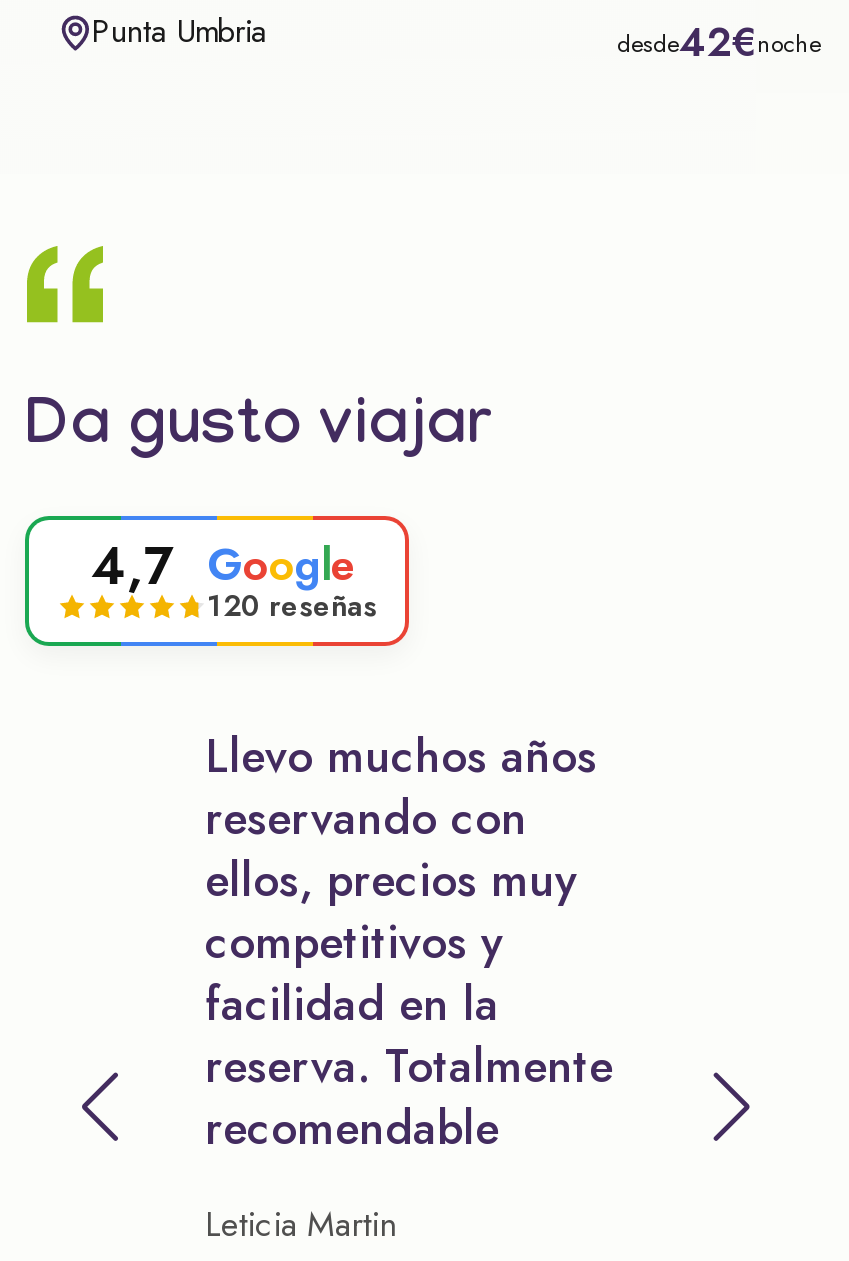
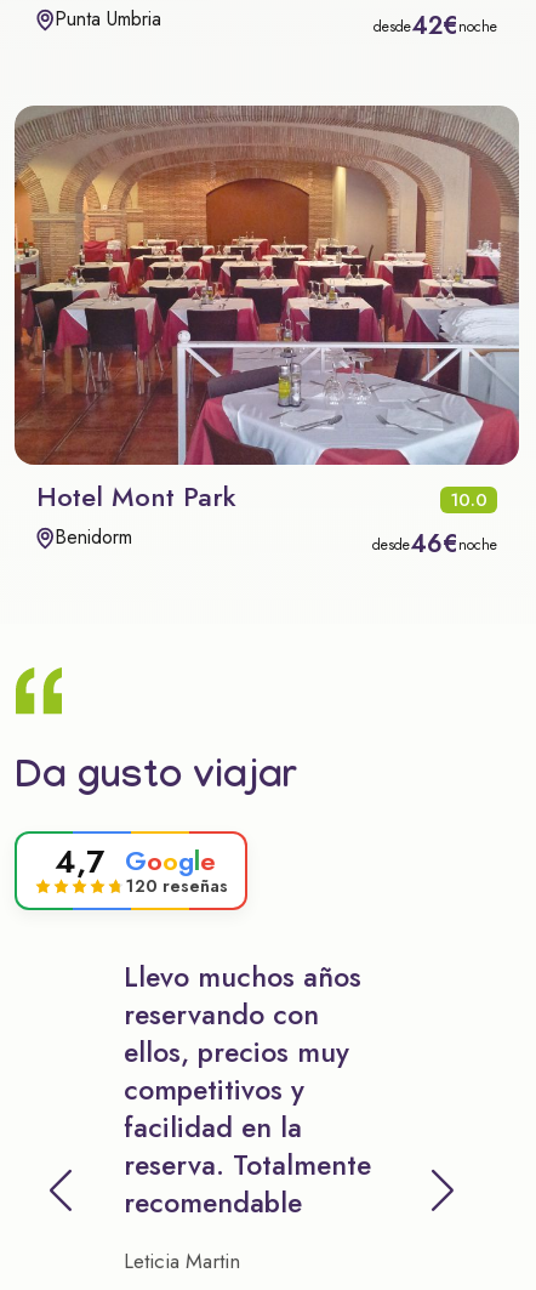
+ [image]
+ Hotel Mont Park
+ 10.0
+ Benidorm
+ desde46€noche
